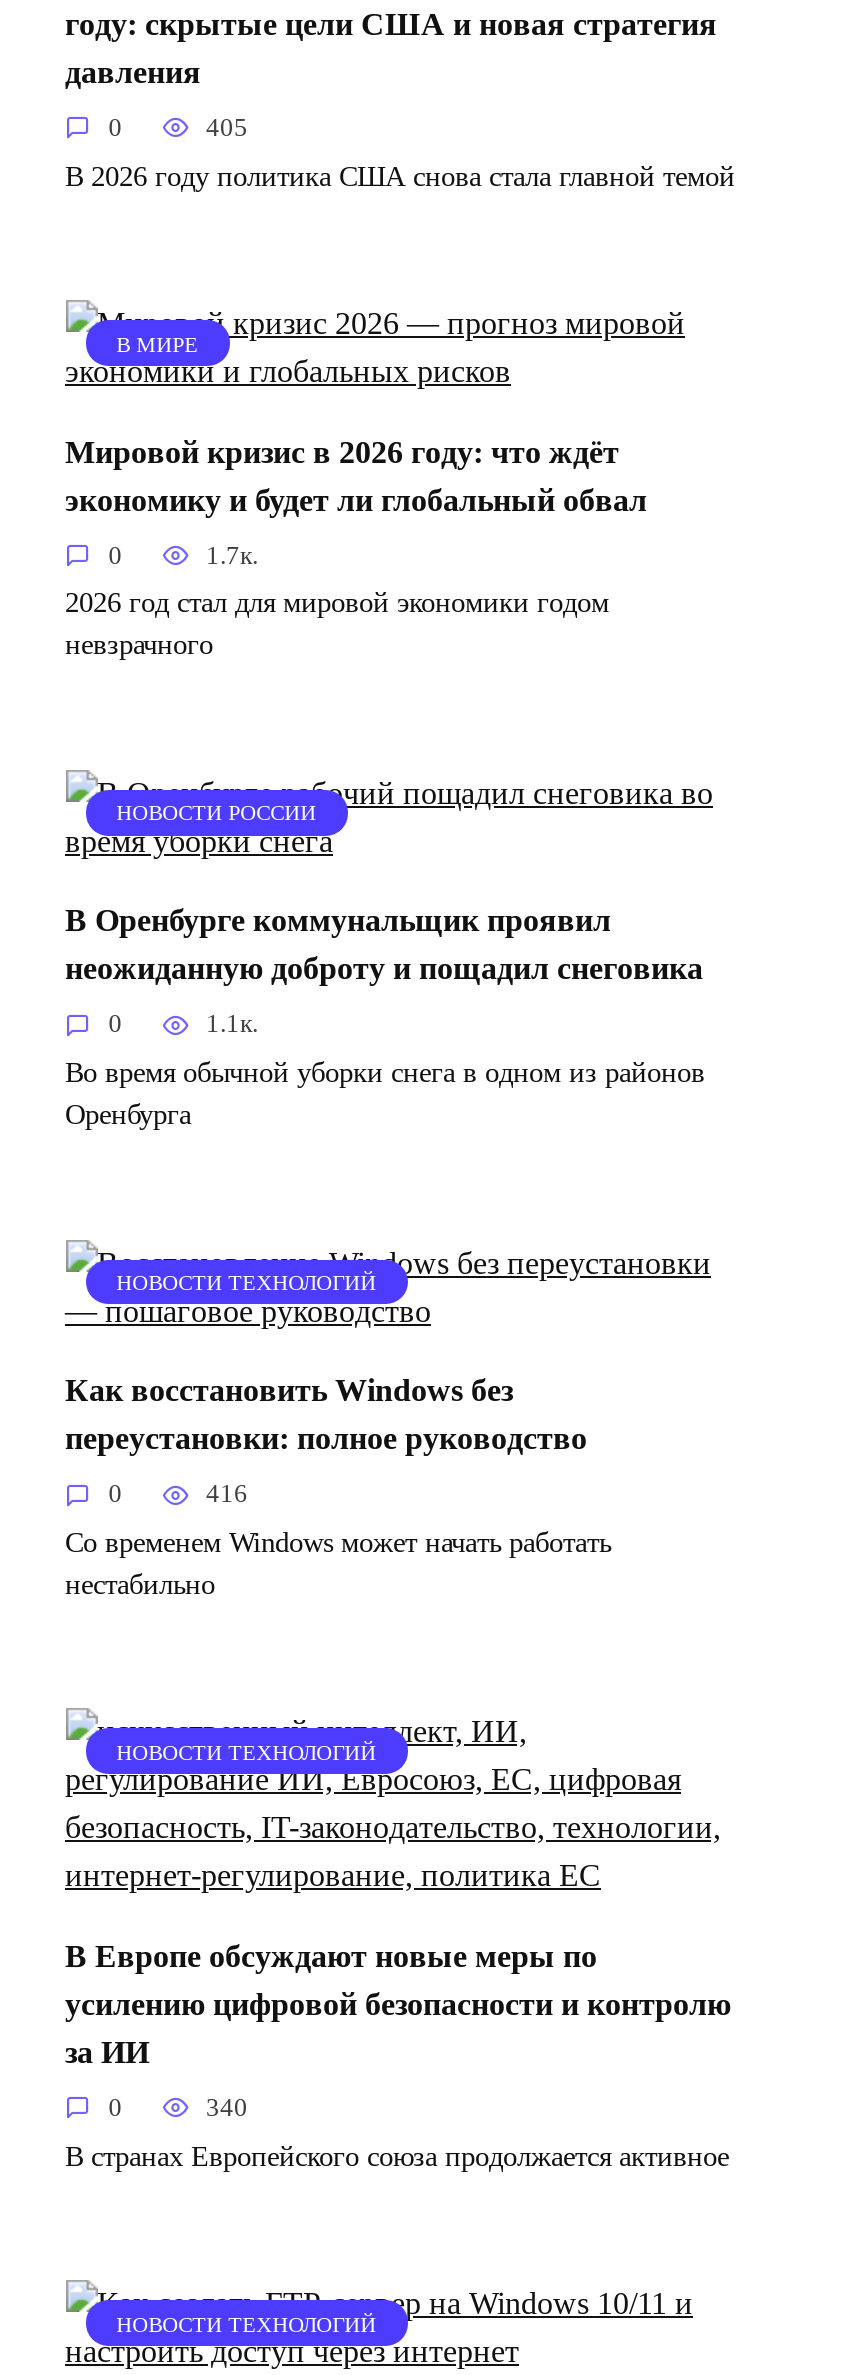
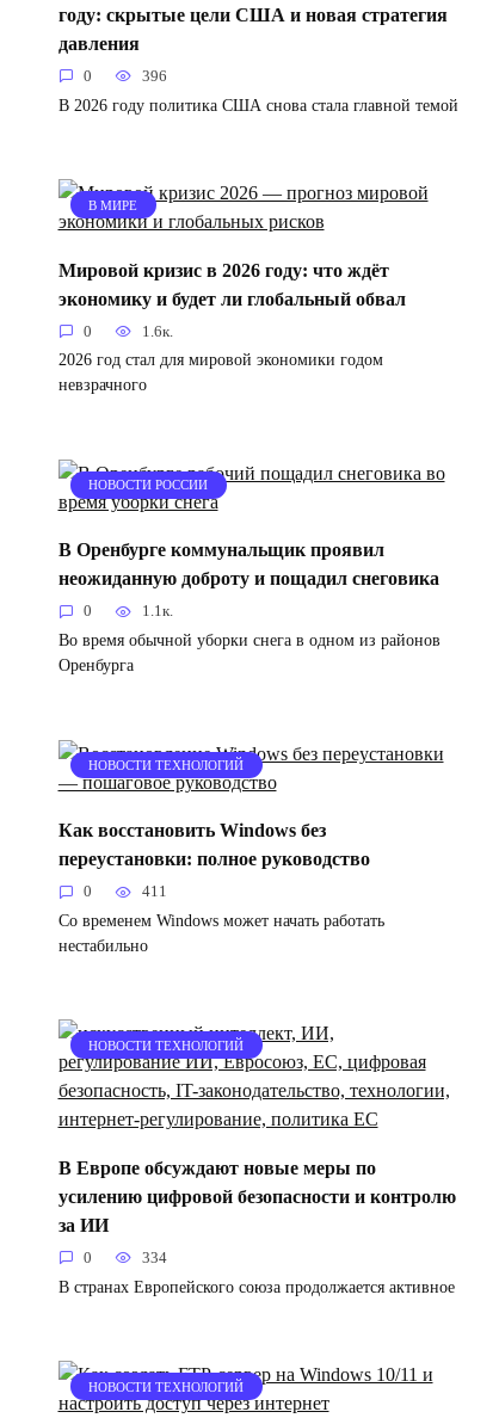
- 405
+ 396

- 1.7к.
+ 1.6к.

- 416
+ 411

- 340
+ 334
